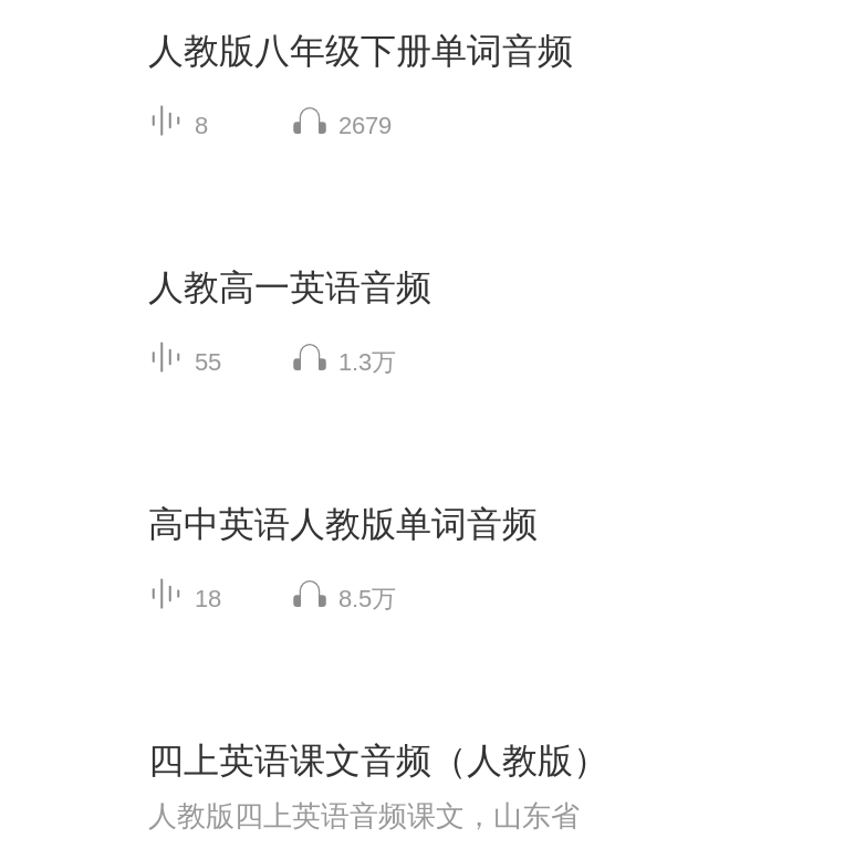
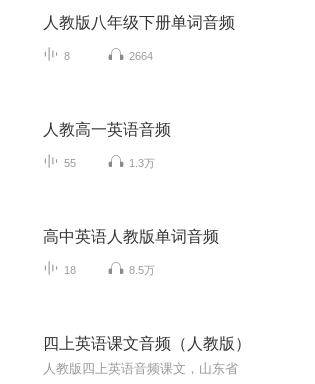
- 2679
+ 2664
